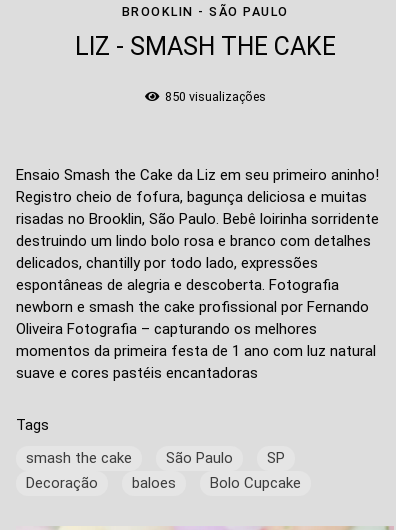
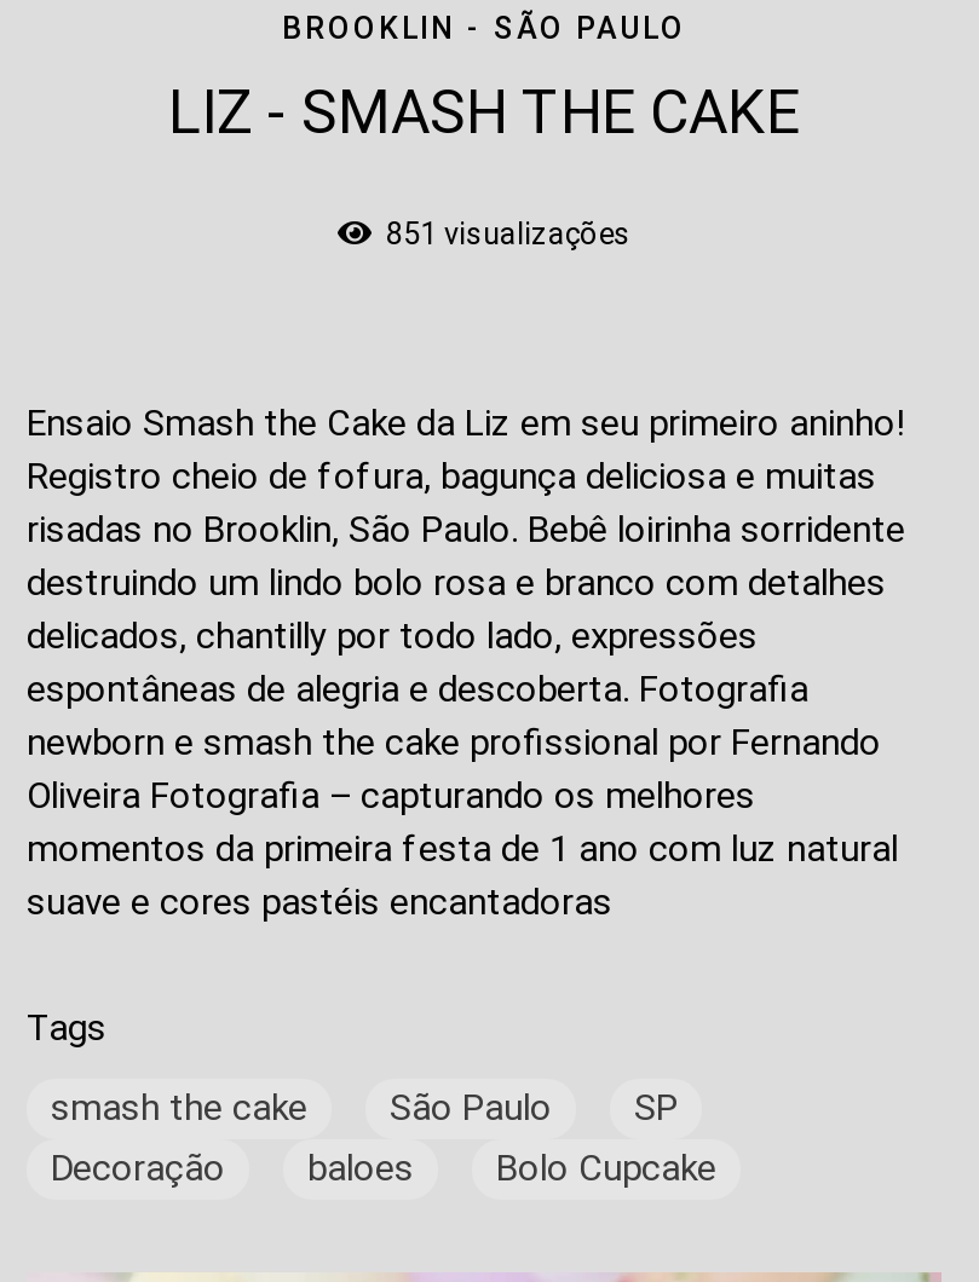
- 850 visualizações
+ 851 visualizações
